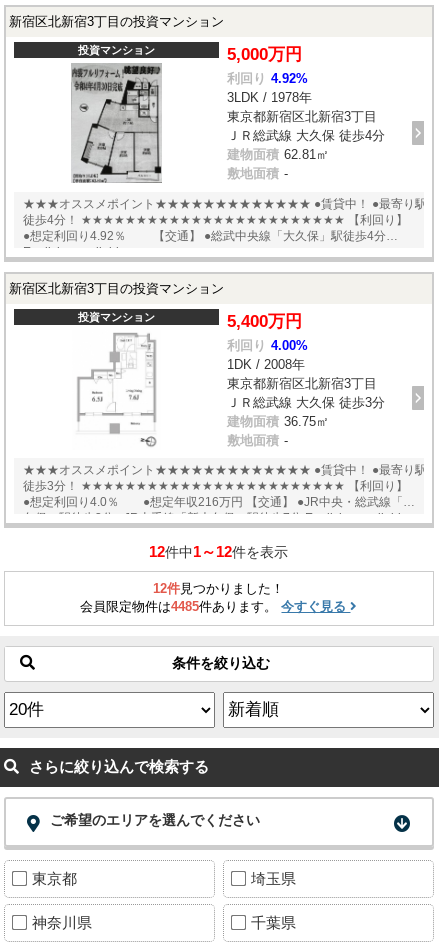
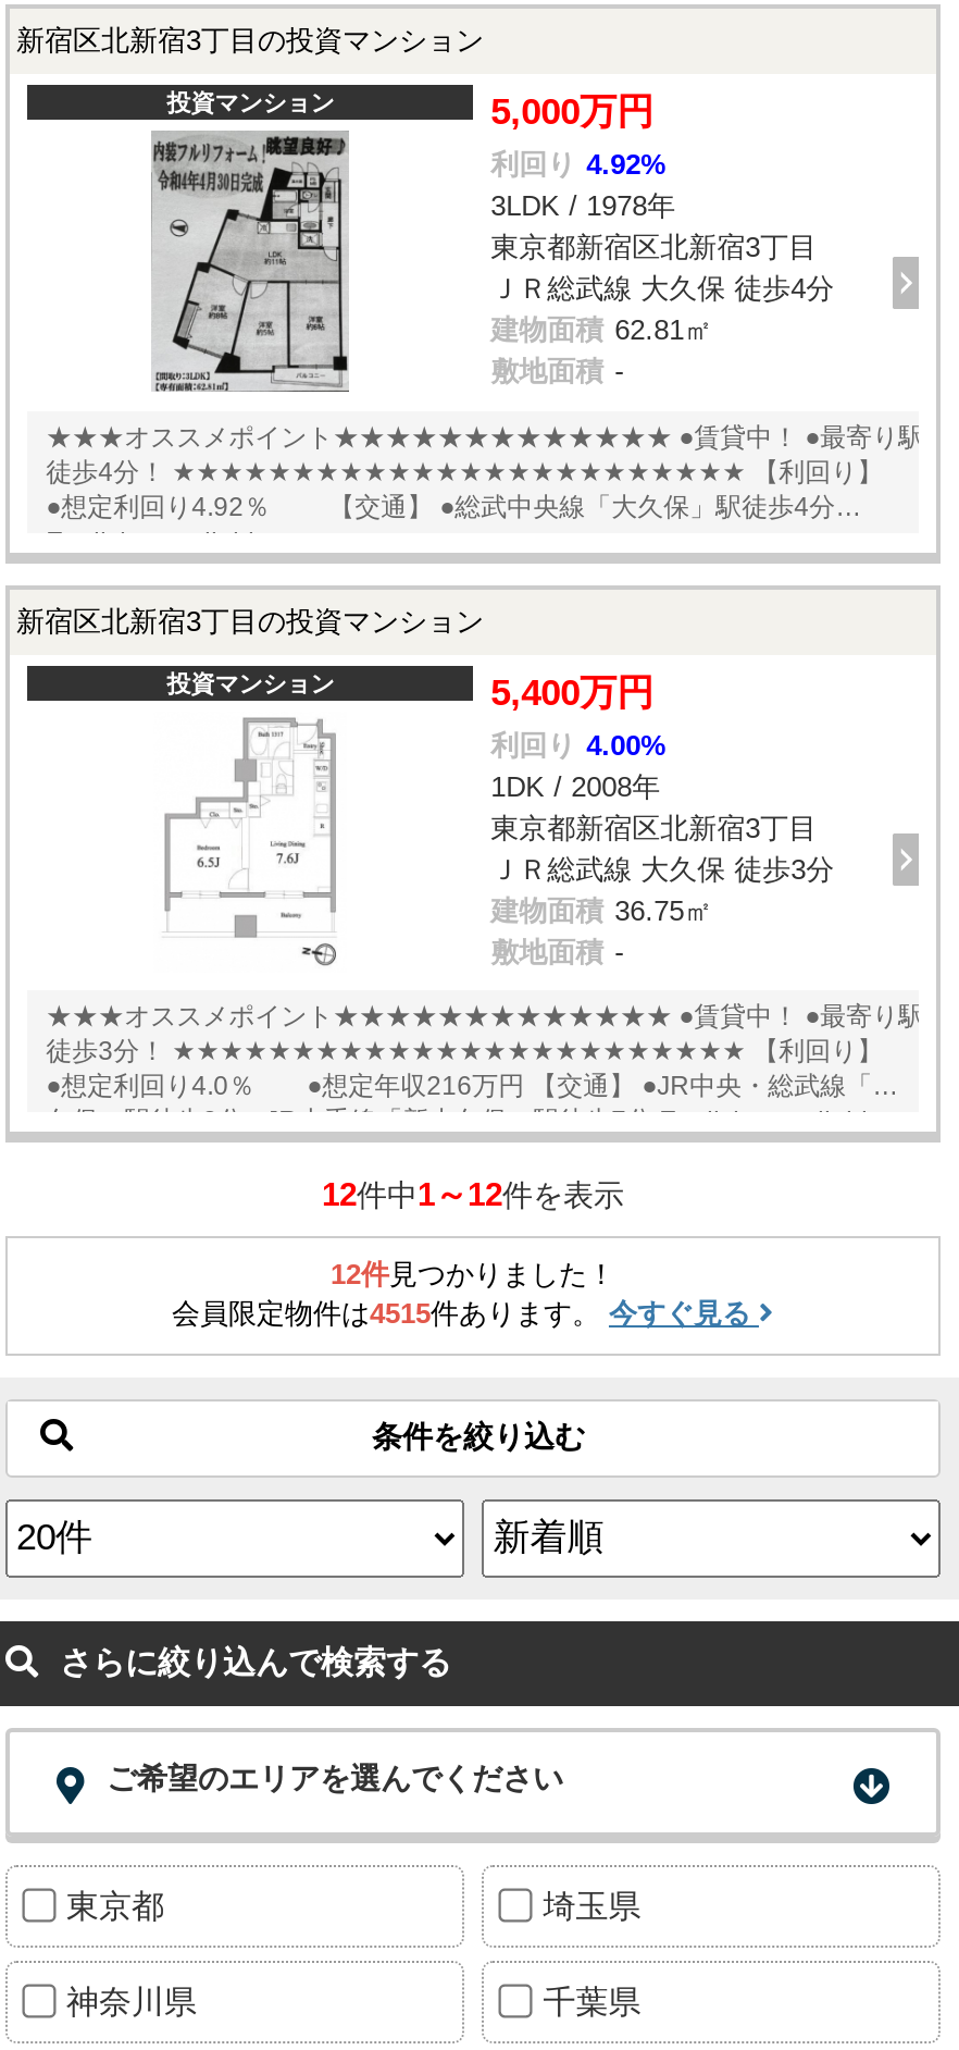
- 会員限定物件は4485件あります。今すぐ見る
+ 会員限定物件は4515件あります。今すぐ見る
